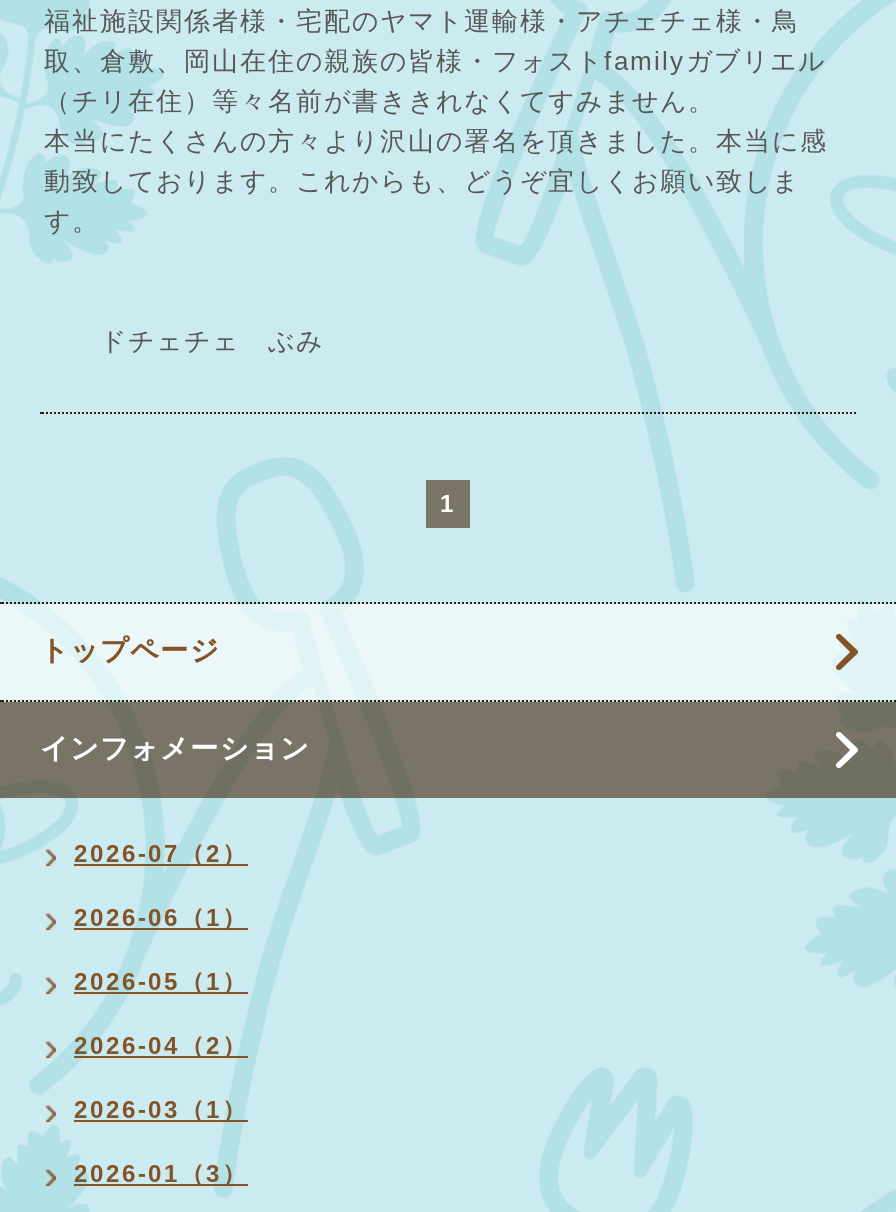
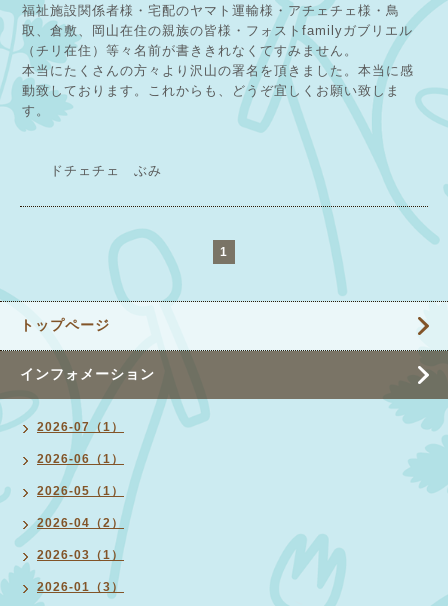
- 2026-07（2）
+ 2026-07（1）
